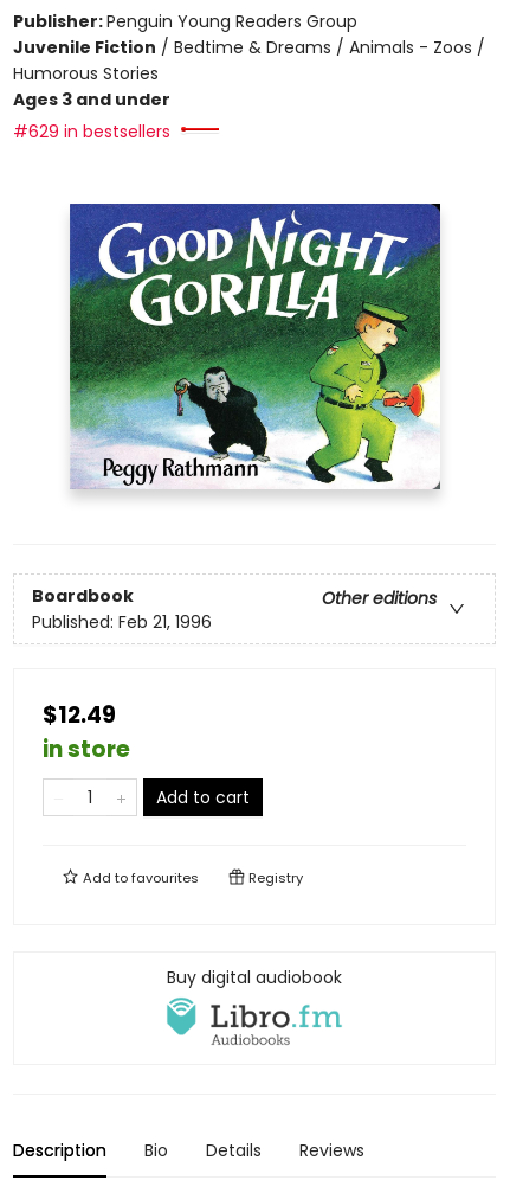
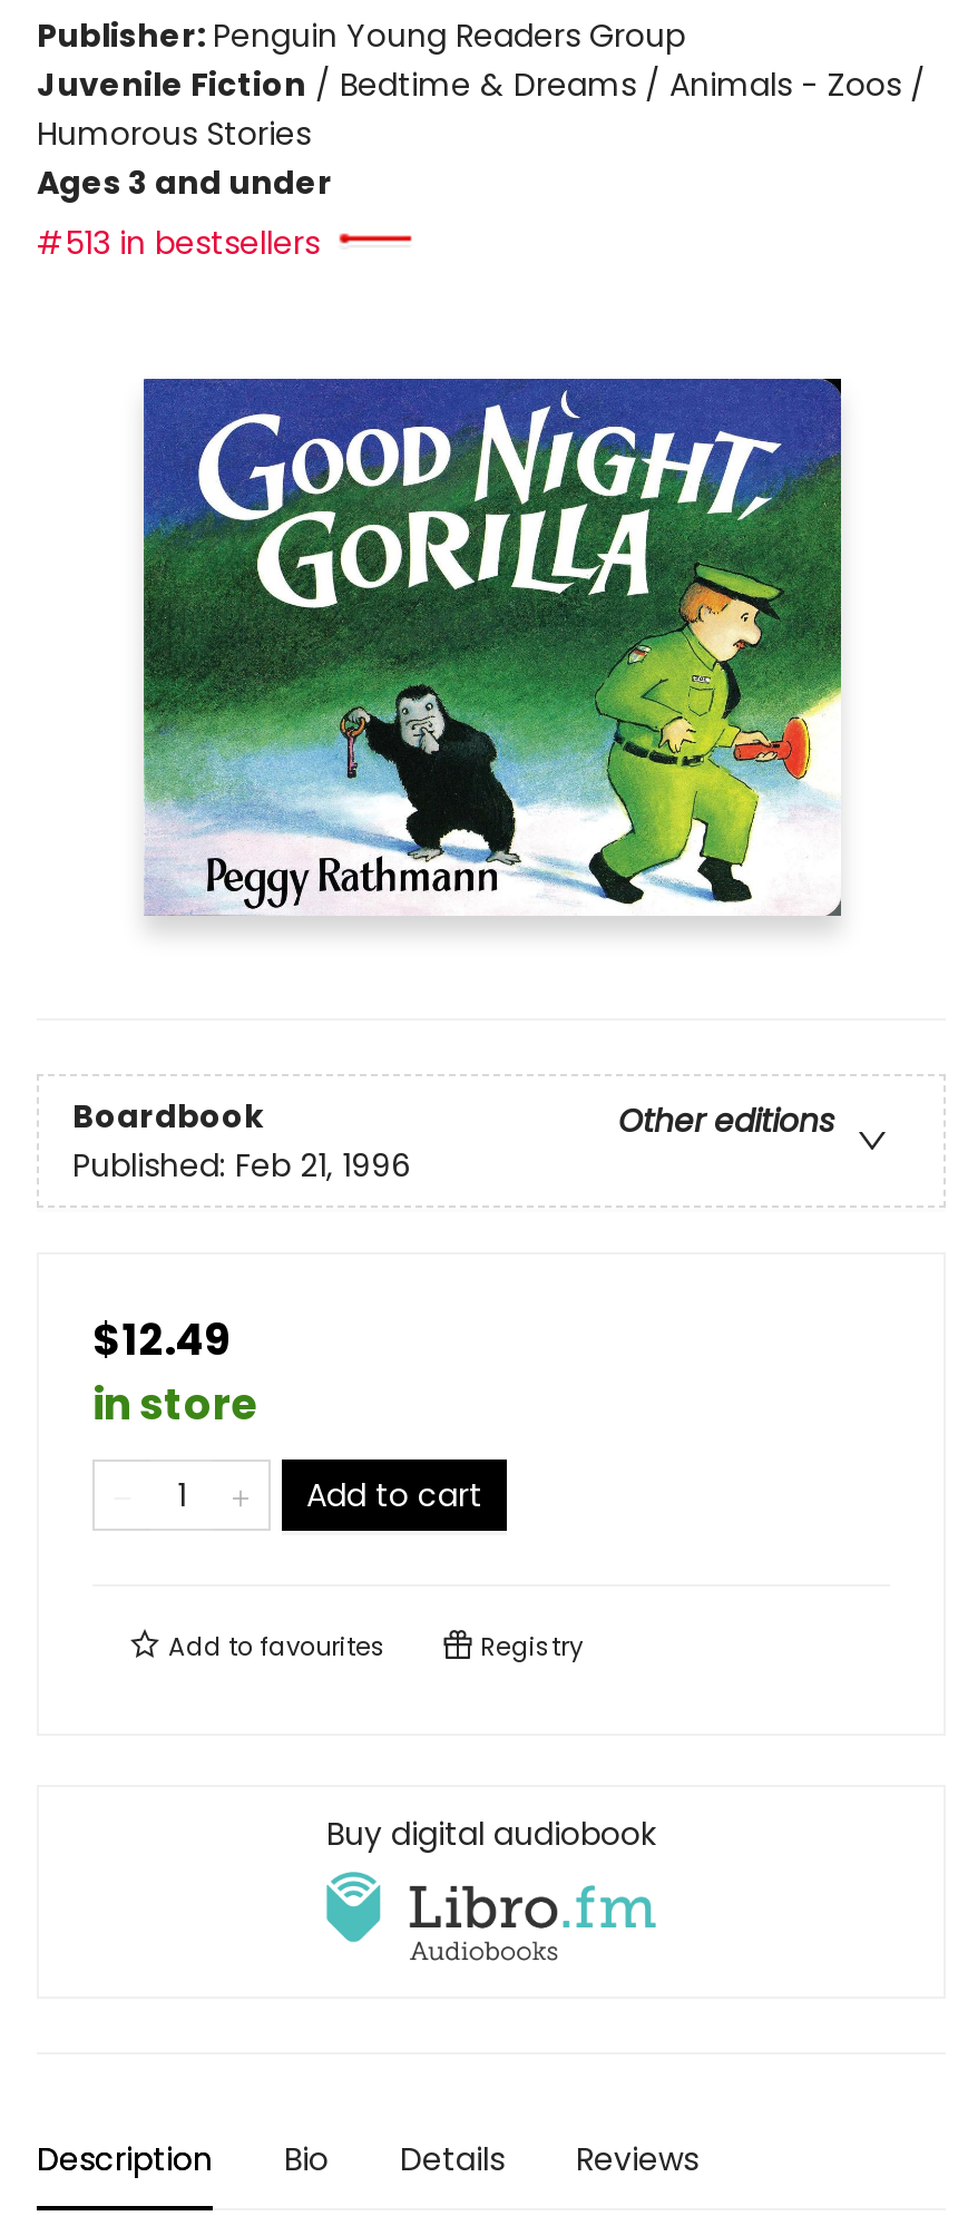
- #629 in bestsellers
+ #513 in bestsellers
